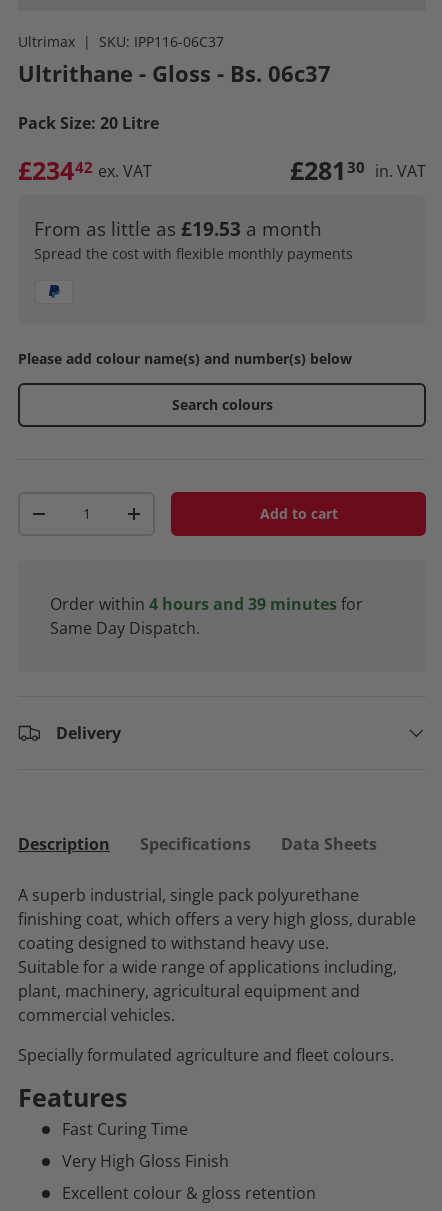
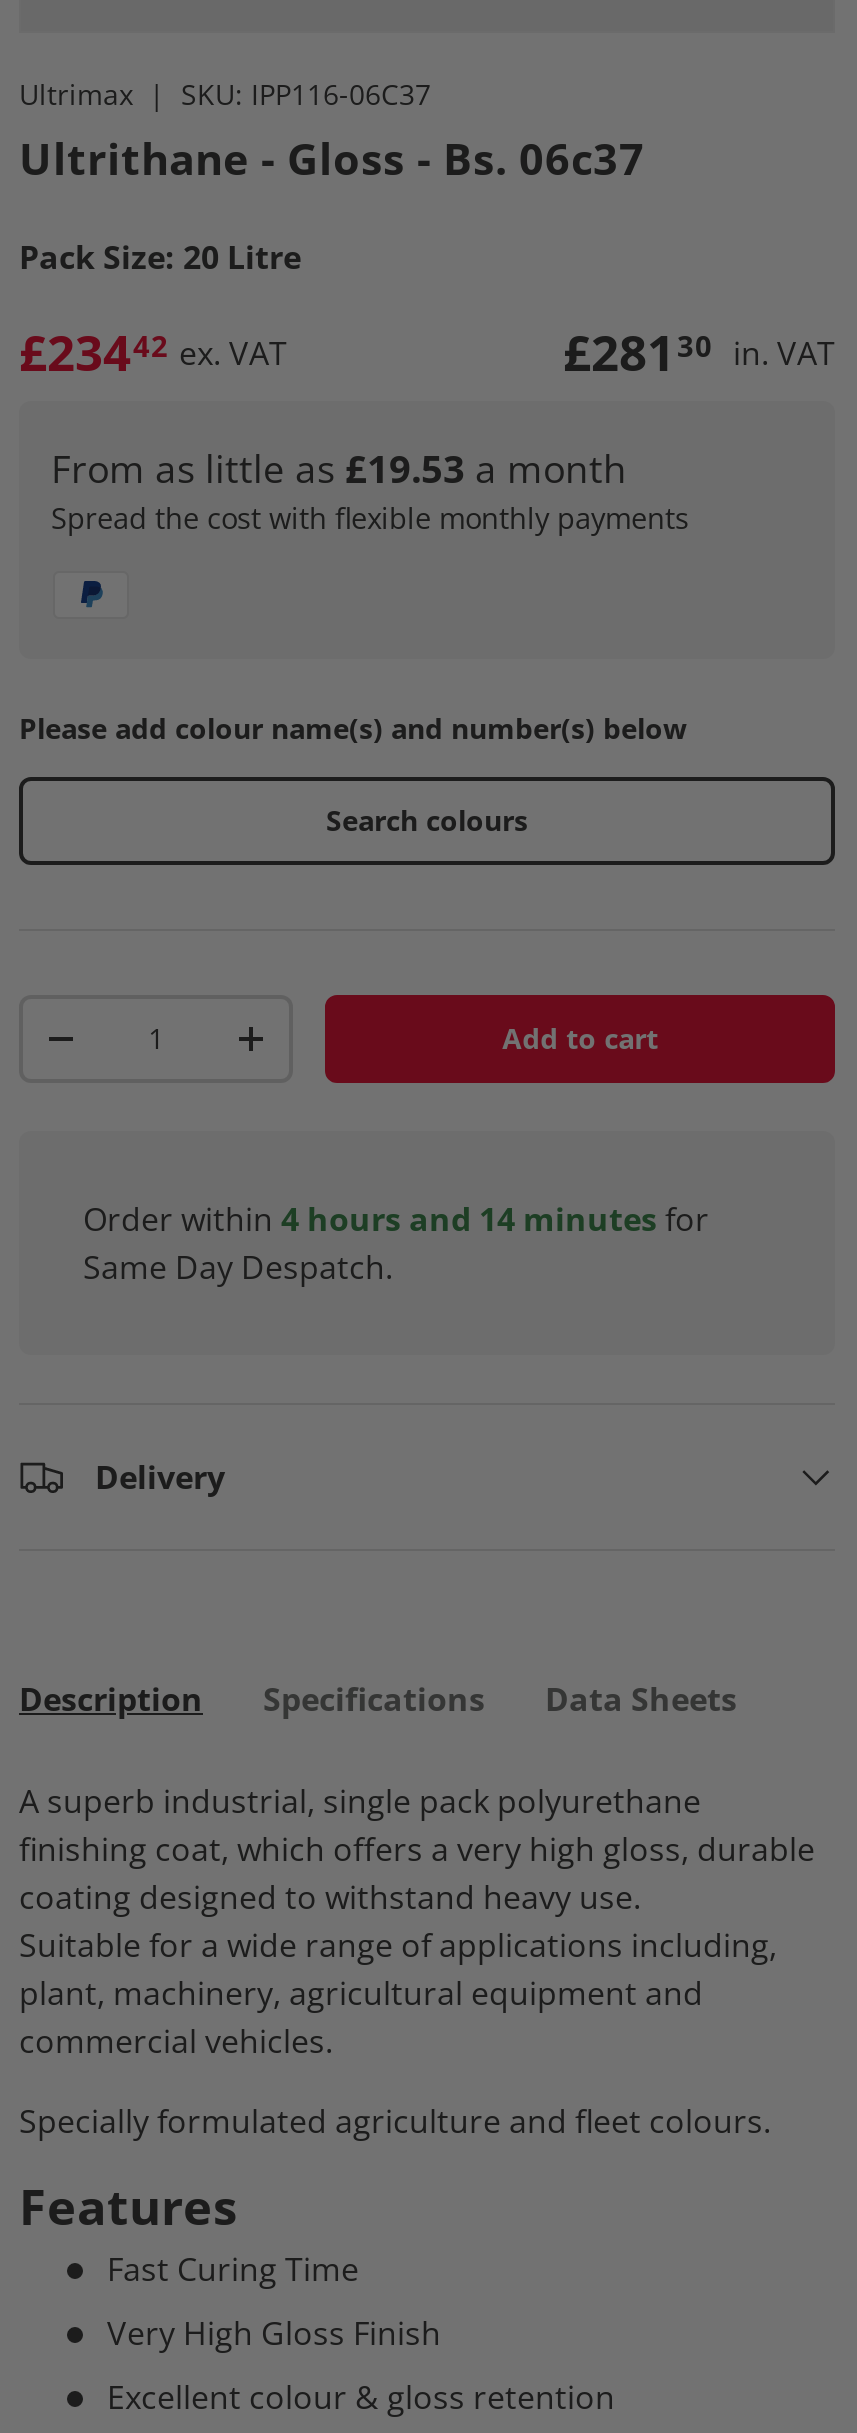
- Order within 4 hours and 39 minutes for
+ Order within 4 hours and 14 minutes for

- Same Day Dispatch.
+ Same Day Despatch.
